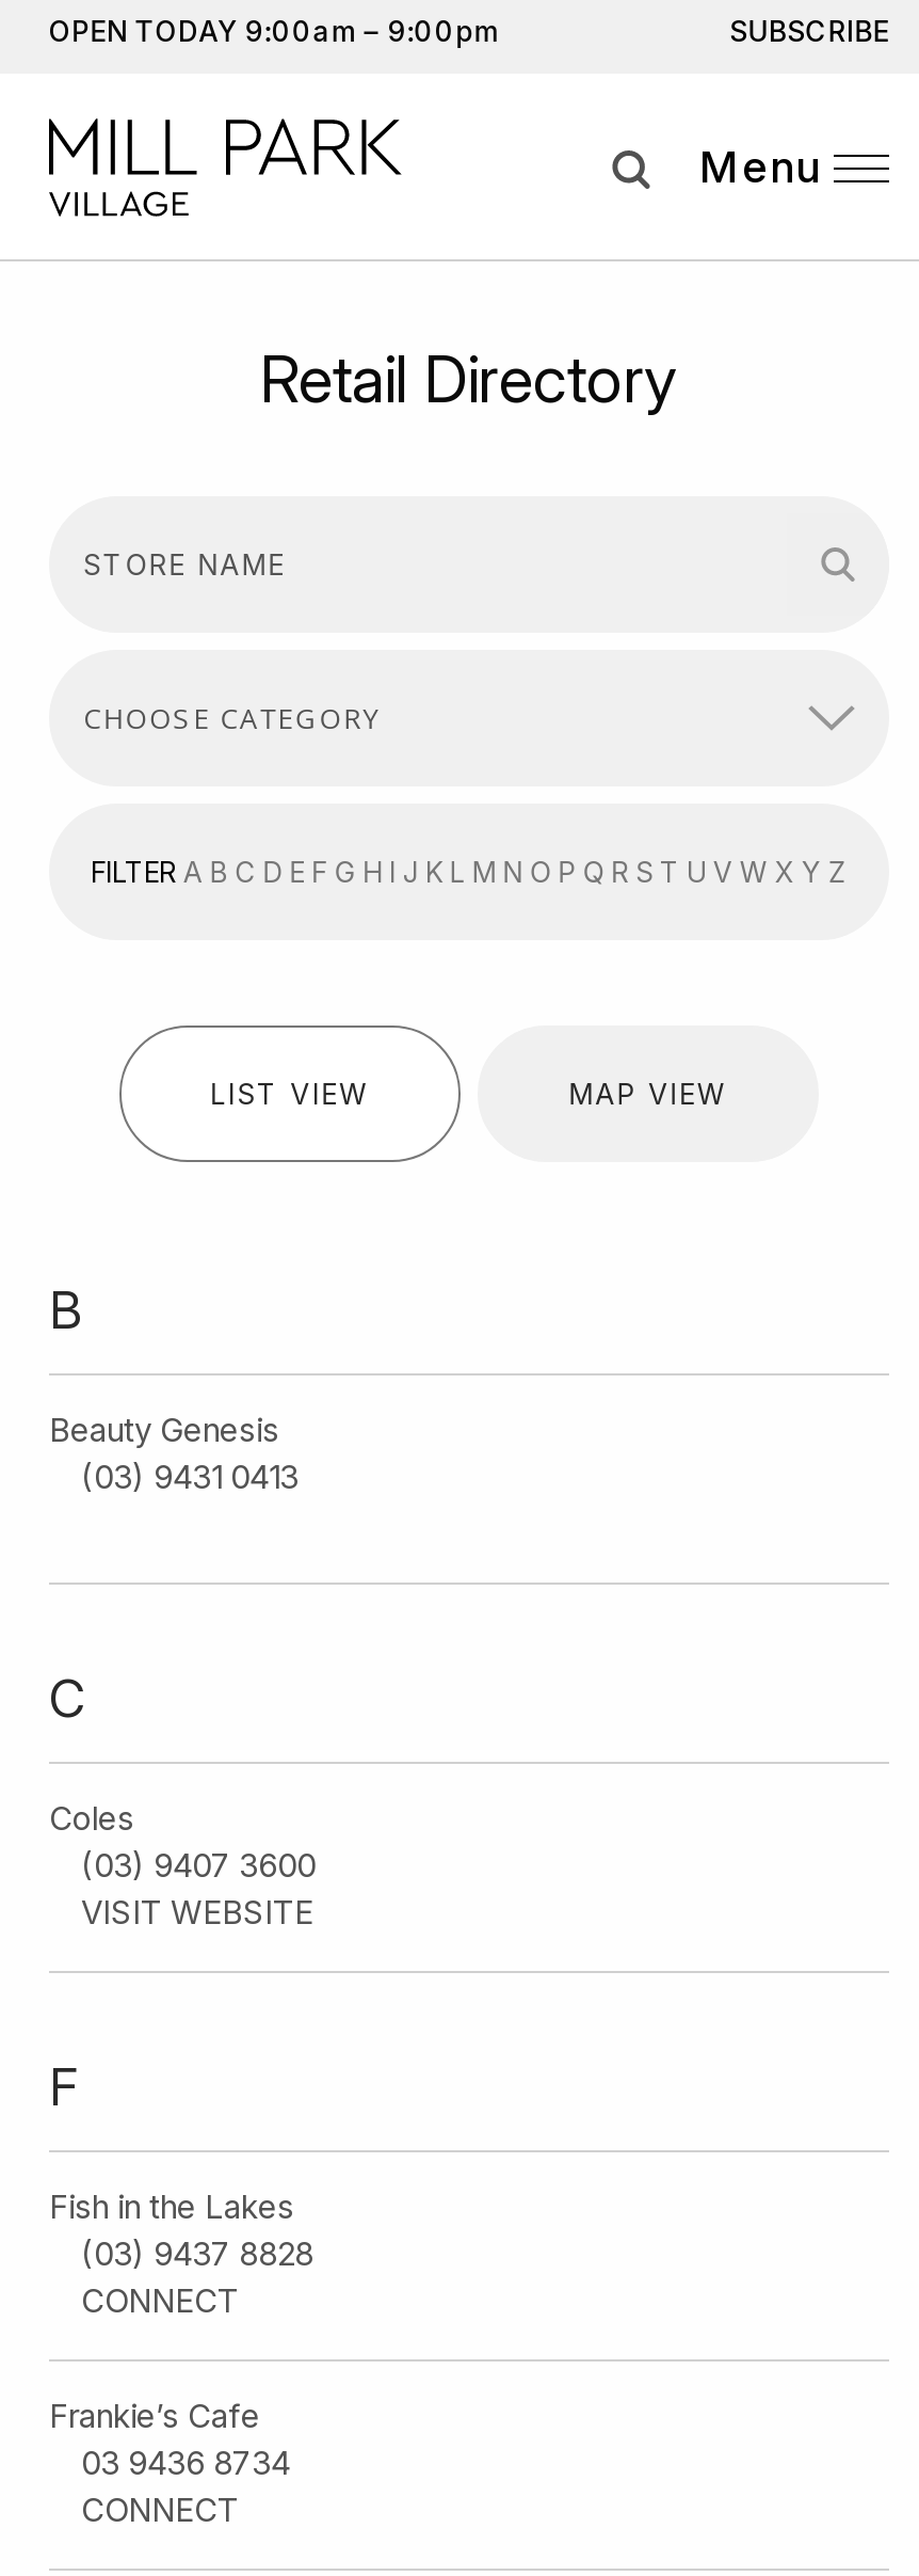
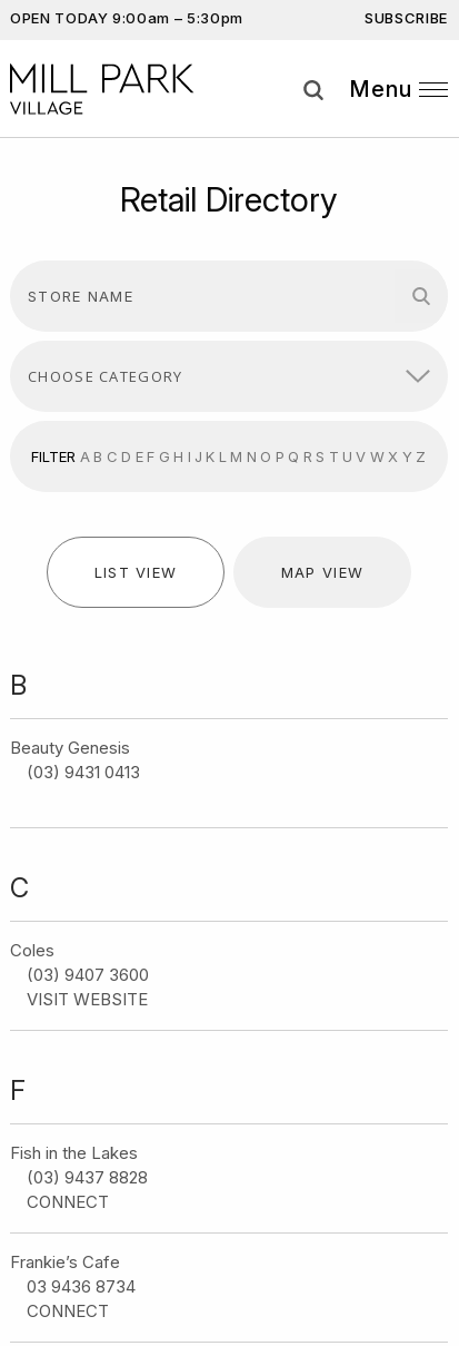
- OPEN TODAY 9:00am – 9:00pm
+ OPEN TODAY 9:00am – 5:30pm
